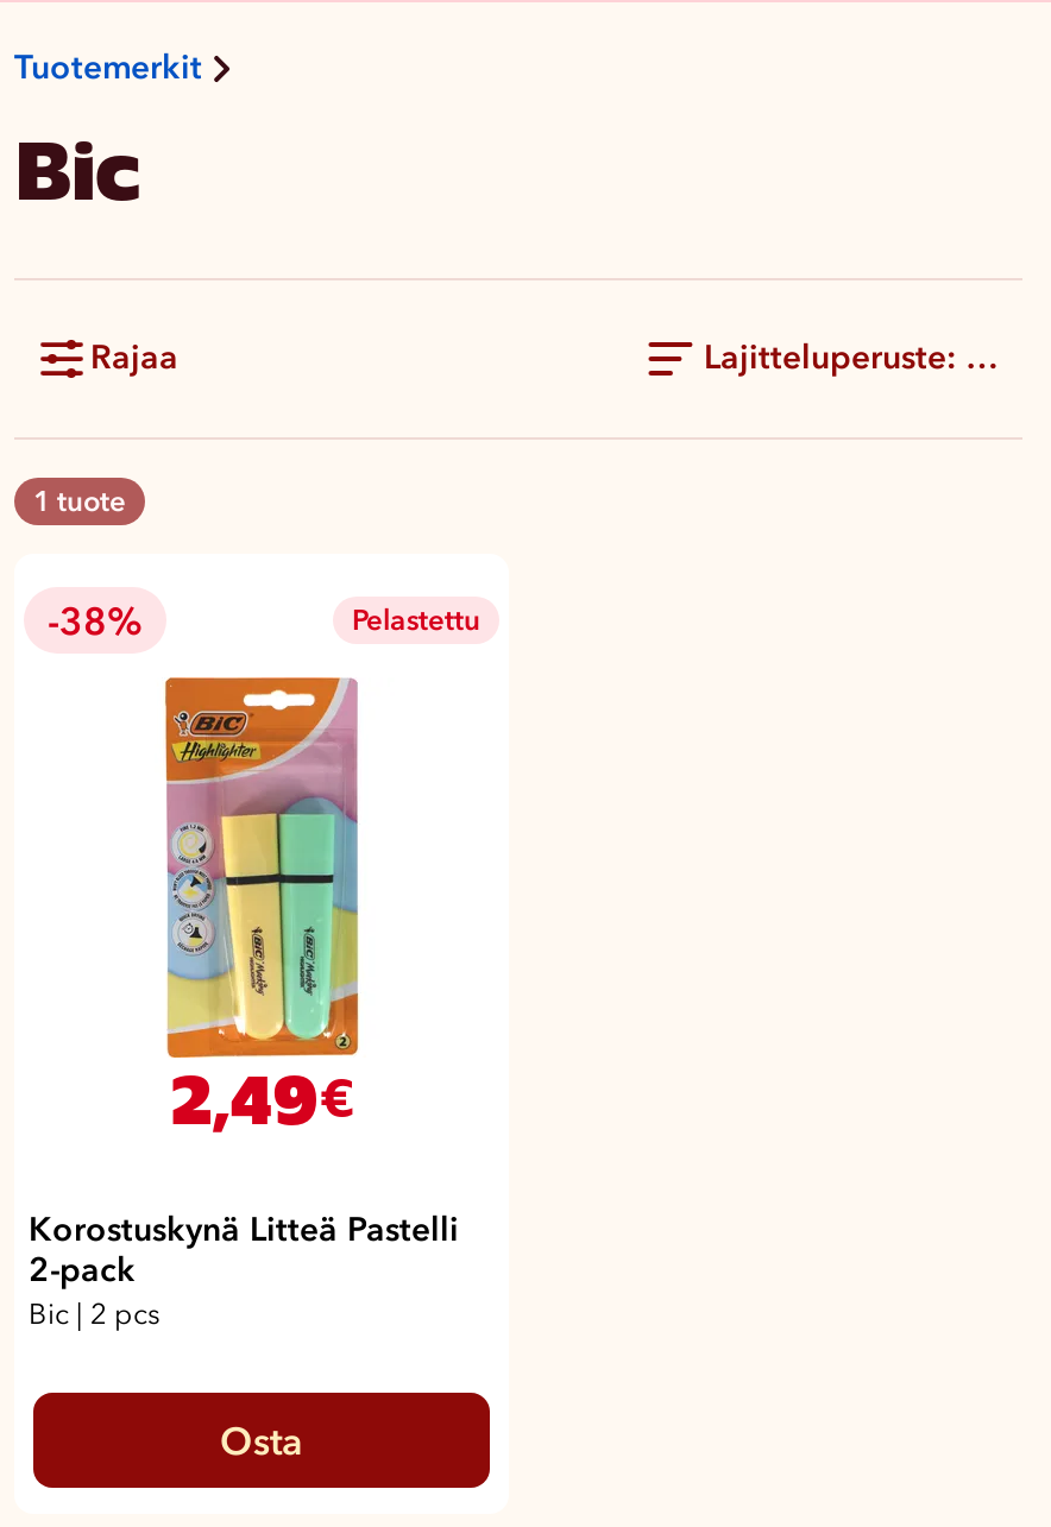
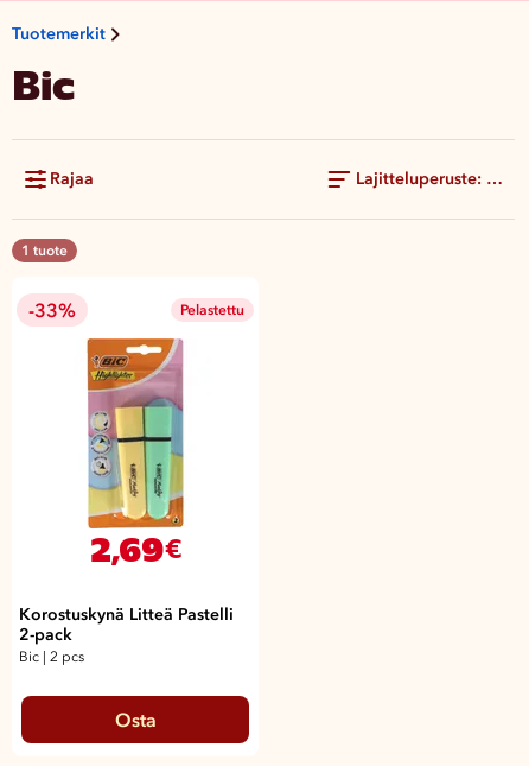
- -38%
+ -33%

- 2,49€
+ 2,69€
